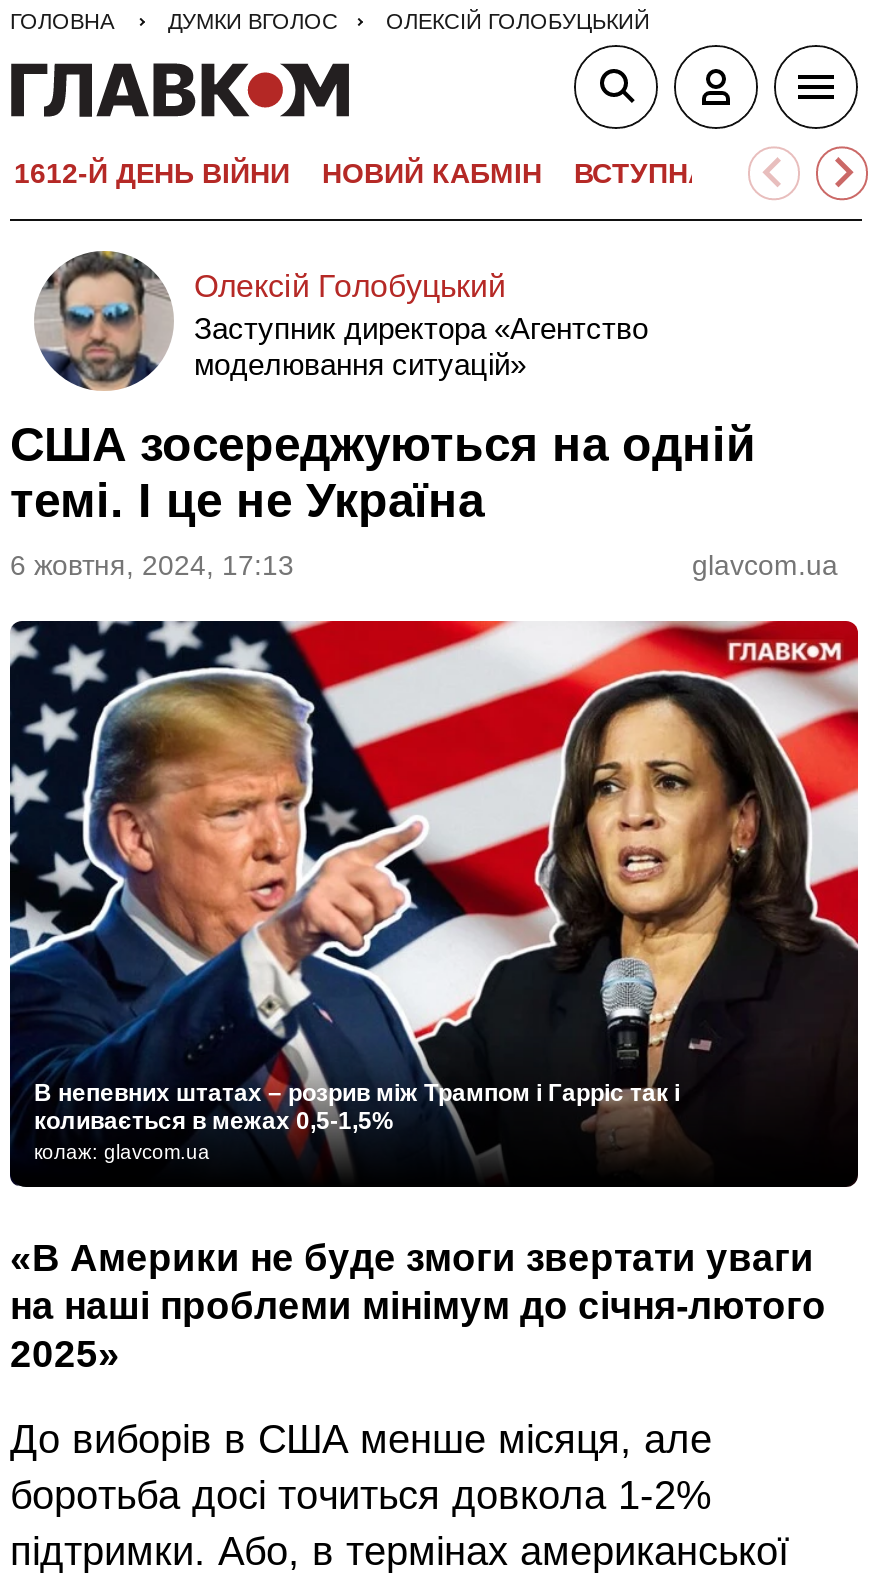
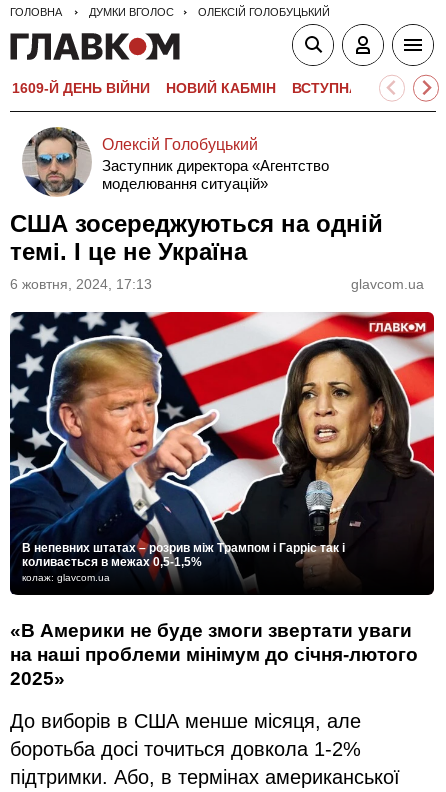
- 1612-Й ДЕНЬ ВІЙНИ
+ 1609-Й ДЕНЬ ВІЙНИ
